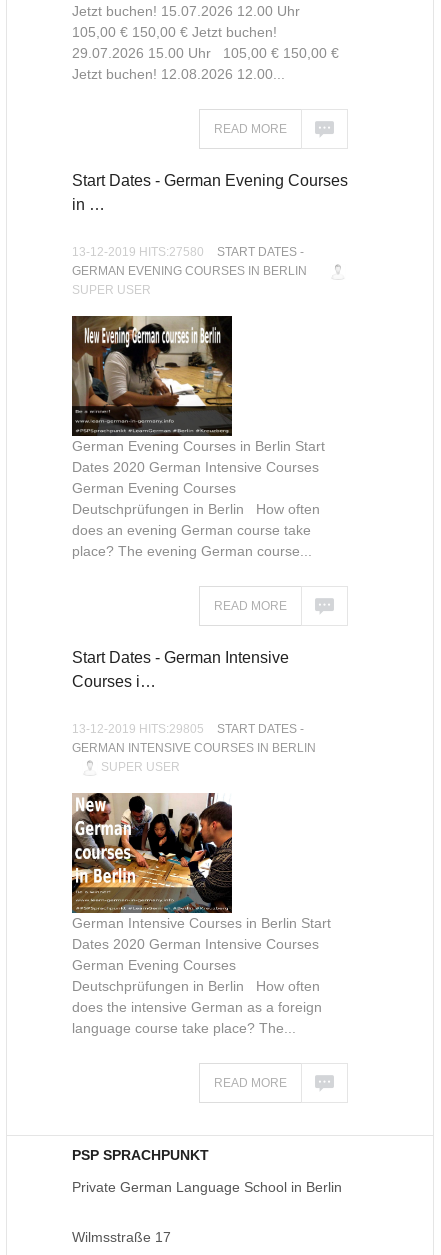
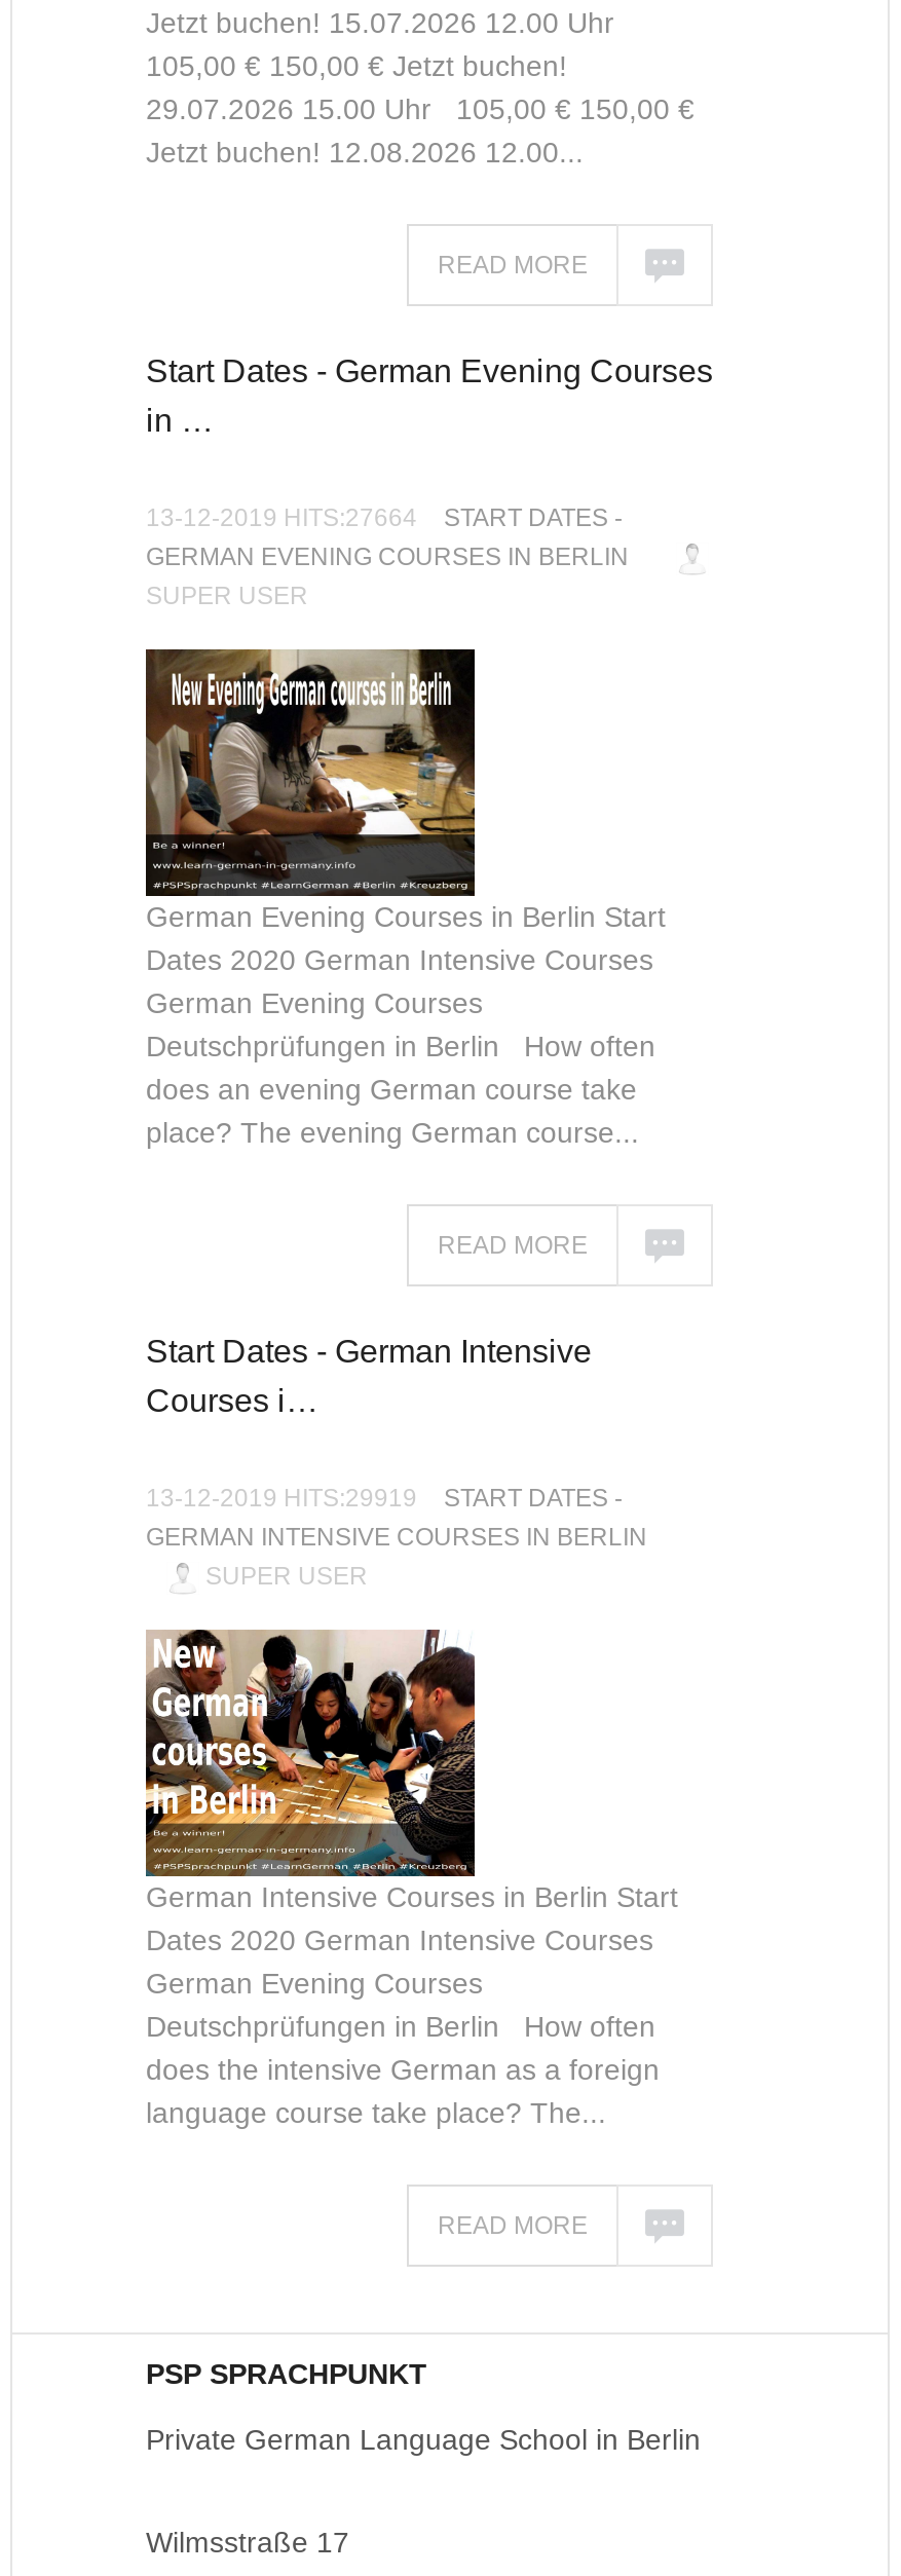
- 13-12-2019 HITS:27580 START DATES -
+ 13-12-2019 HITS:27664 START DATES -

- 13-12-2019 HITS:29805 START DATES -
+ 13-12-2019 HITS:29919 START DATES -
